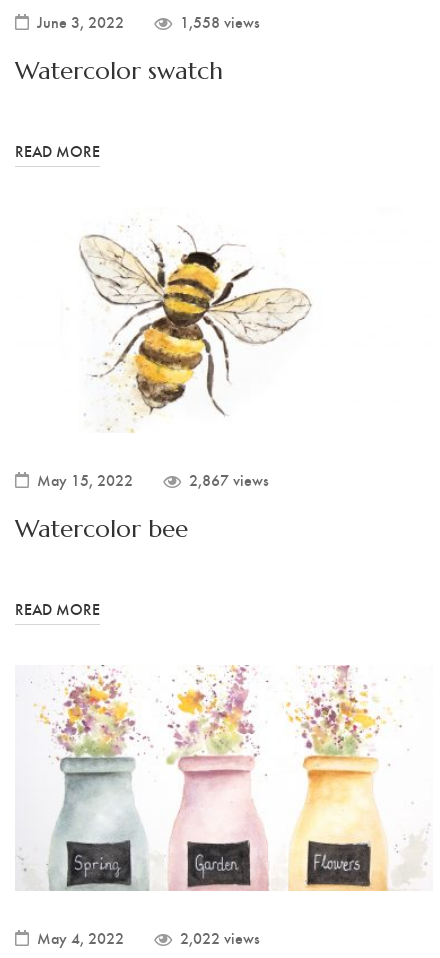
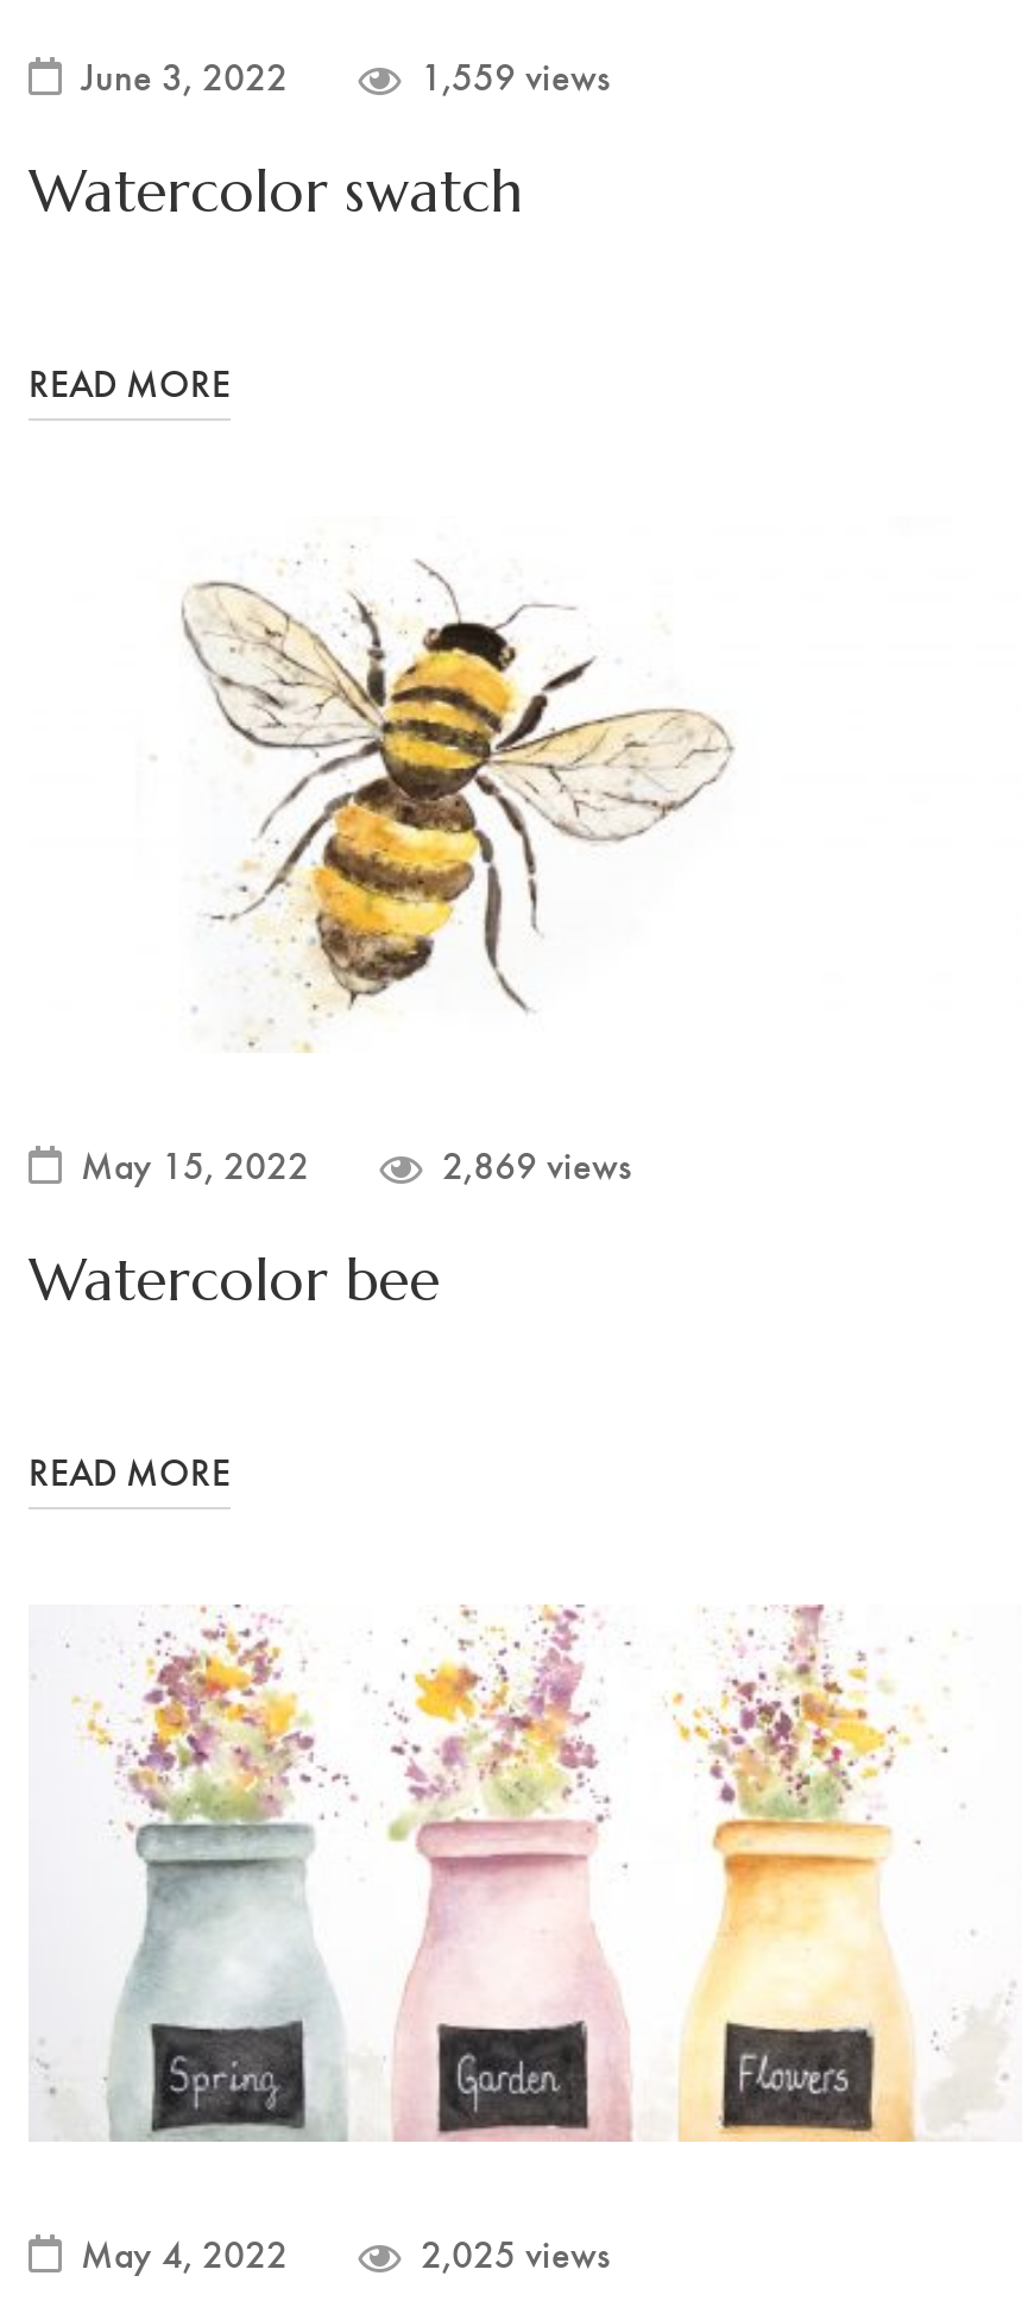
- 1,558 views
+ 1,559 views

- 2,867 views
+ 2,869 views

- 2,022 views
+ 2,025 views
